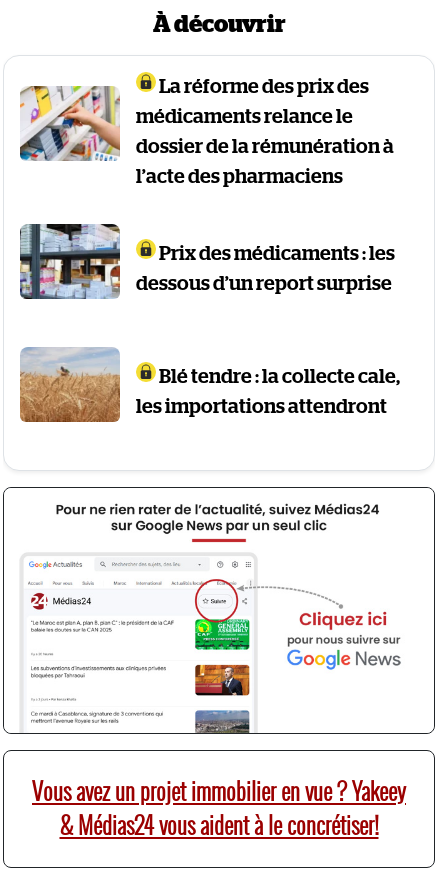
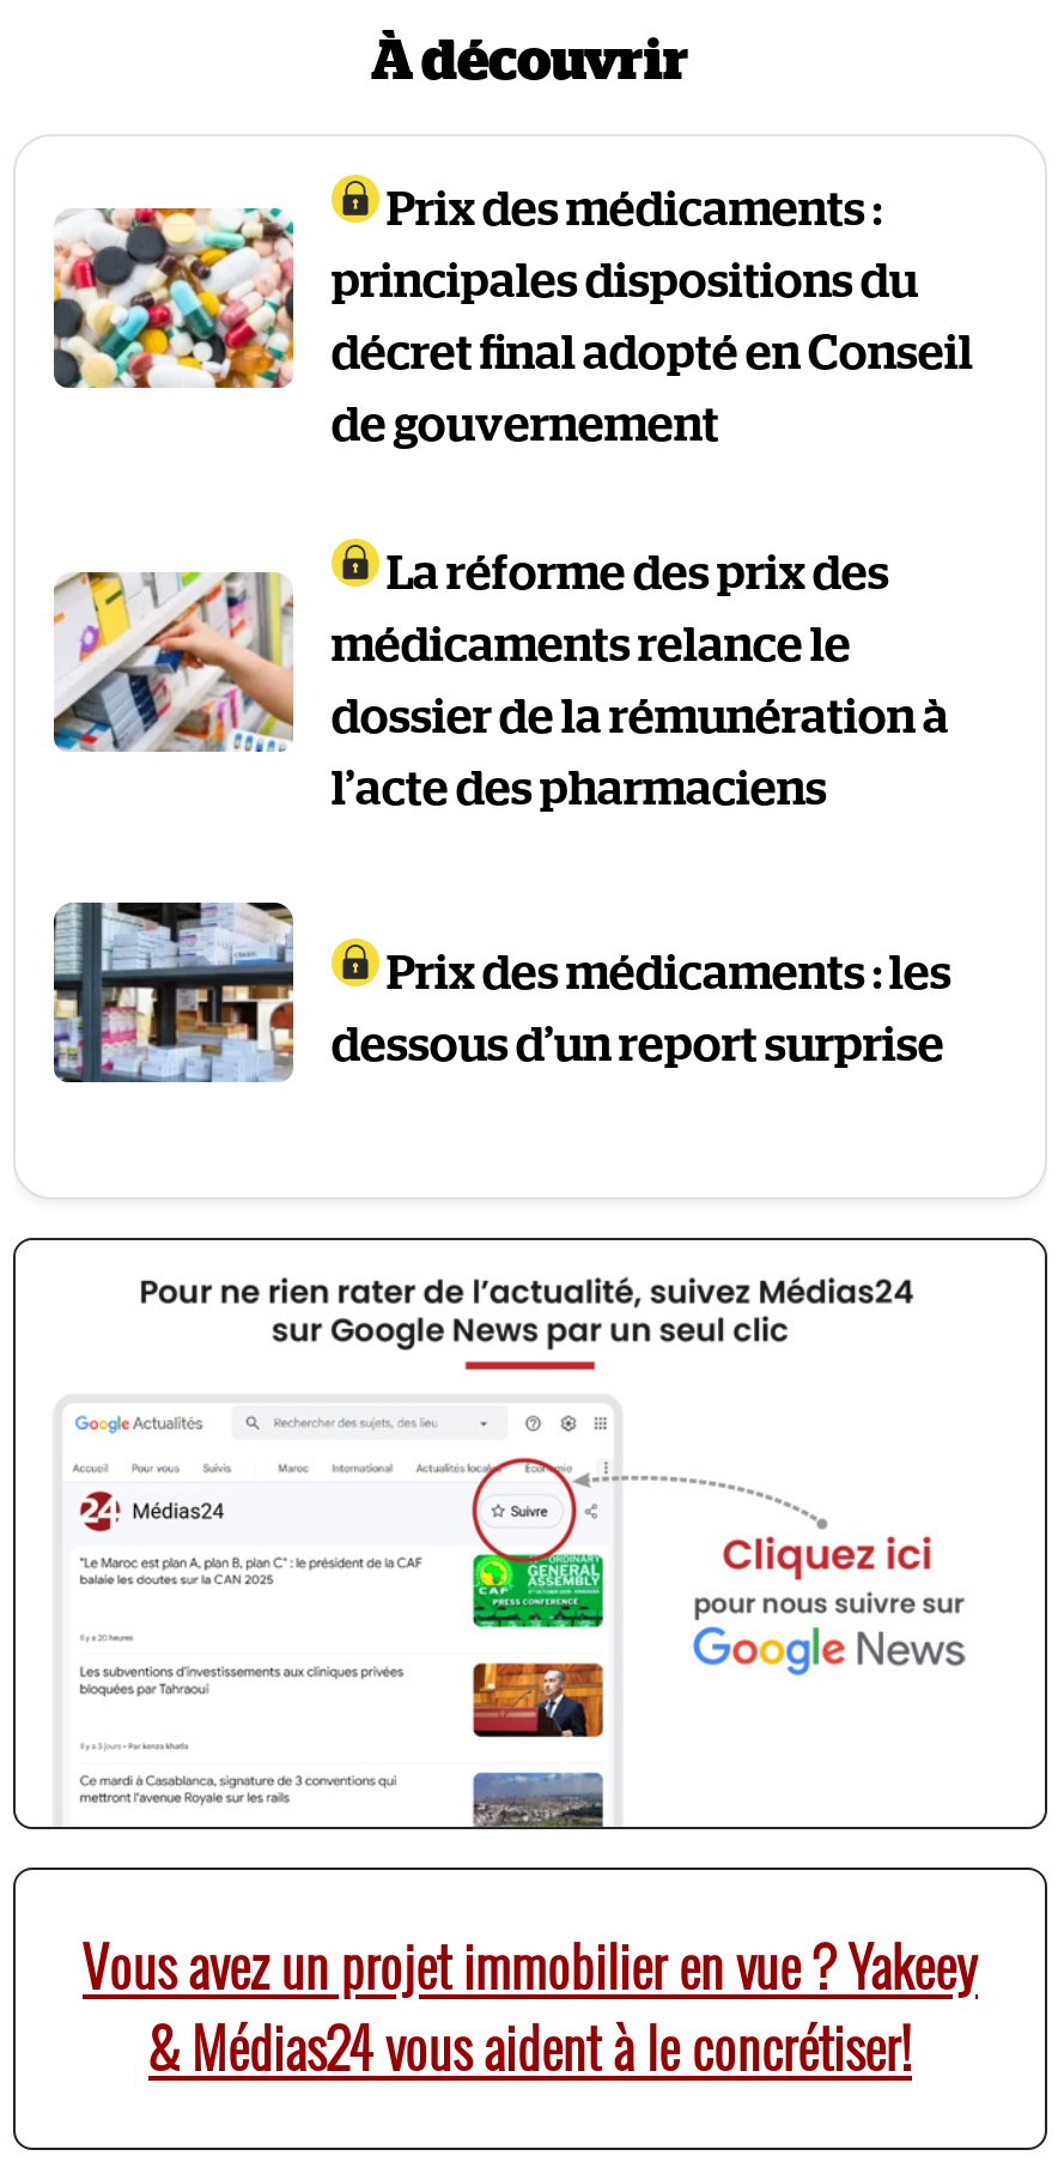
+ [image]
+ Prix des médicaments :
+ principales dispositions du
+ décret final adopté en Conseil
+ de gouvernement

moved down: [image] | La réforme des prix des | médicaments relance le | dossier de la rémunération à | l’acte des pharmaciens | Prix des médicaments : les | dessous d’un report surprise

- [image]
- Blé tendre : la collecte cale,
- les importations attendront
